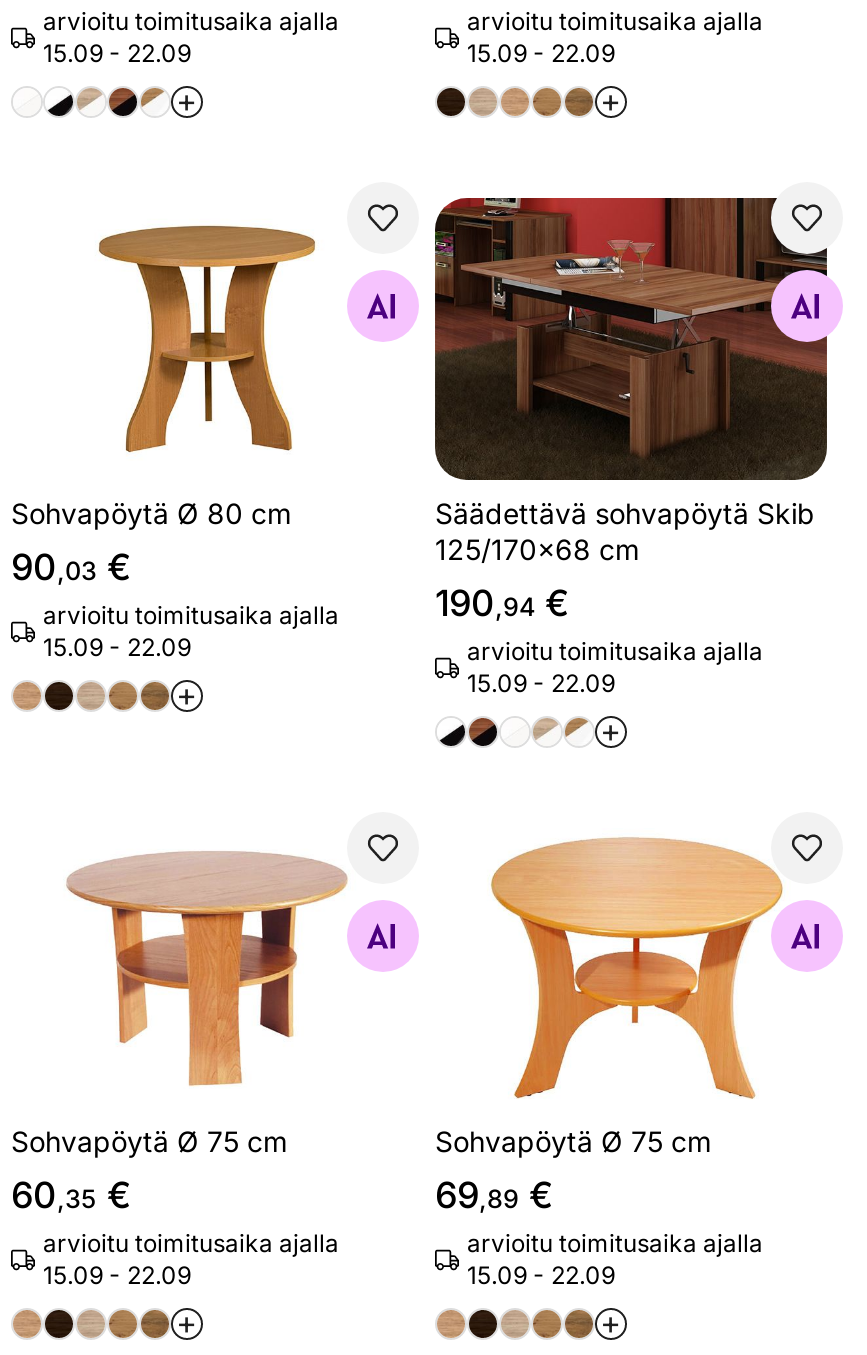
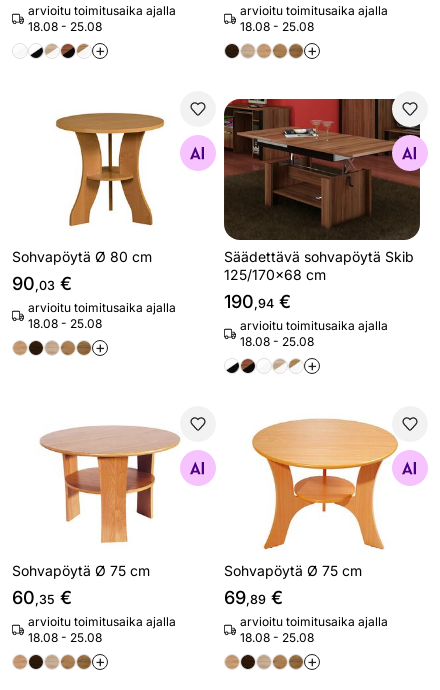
- 15.09 - 22.09
+ 18.08 - 25.08

- 15.09 - 22.09
+ 18.08 - 25.08

- 15.09 - 22.09
+ 18.08 - 25.08

- 15.09 - 22.09
+ 18.08 - 25.08

- 15.09 - 22.09
+ 18.08 - 25.08

- 15.09 - 22.09
+ 18.08 - 25.08
